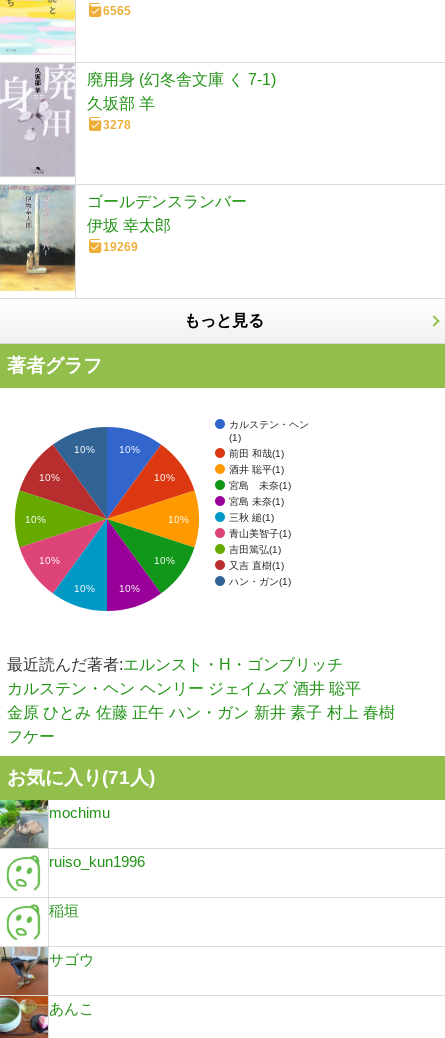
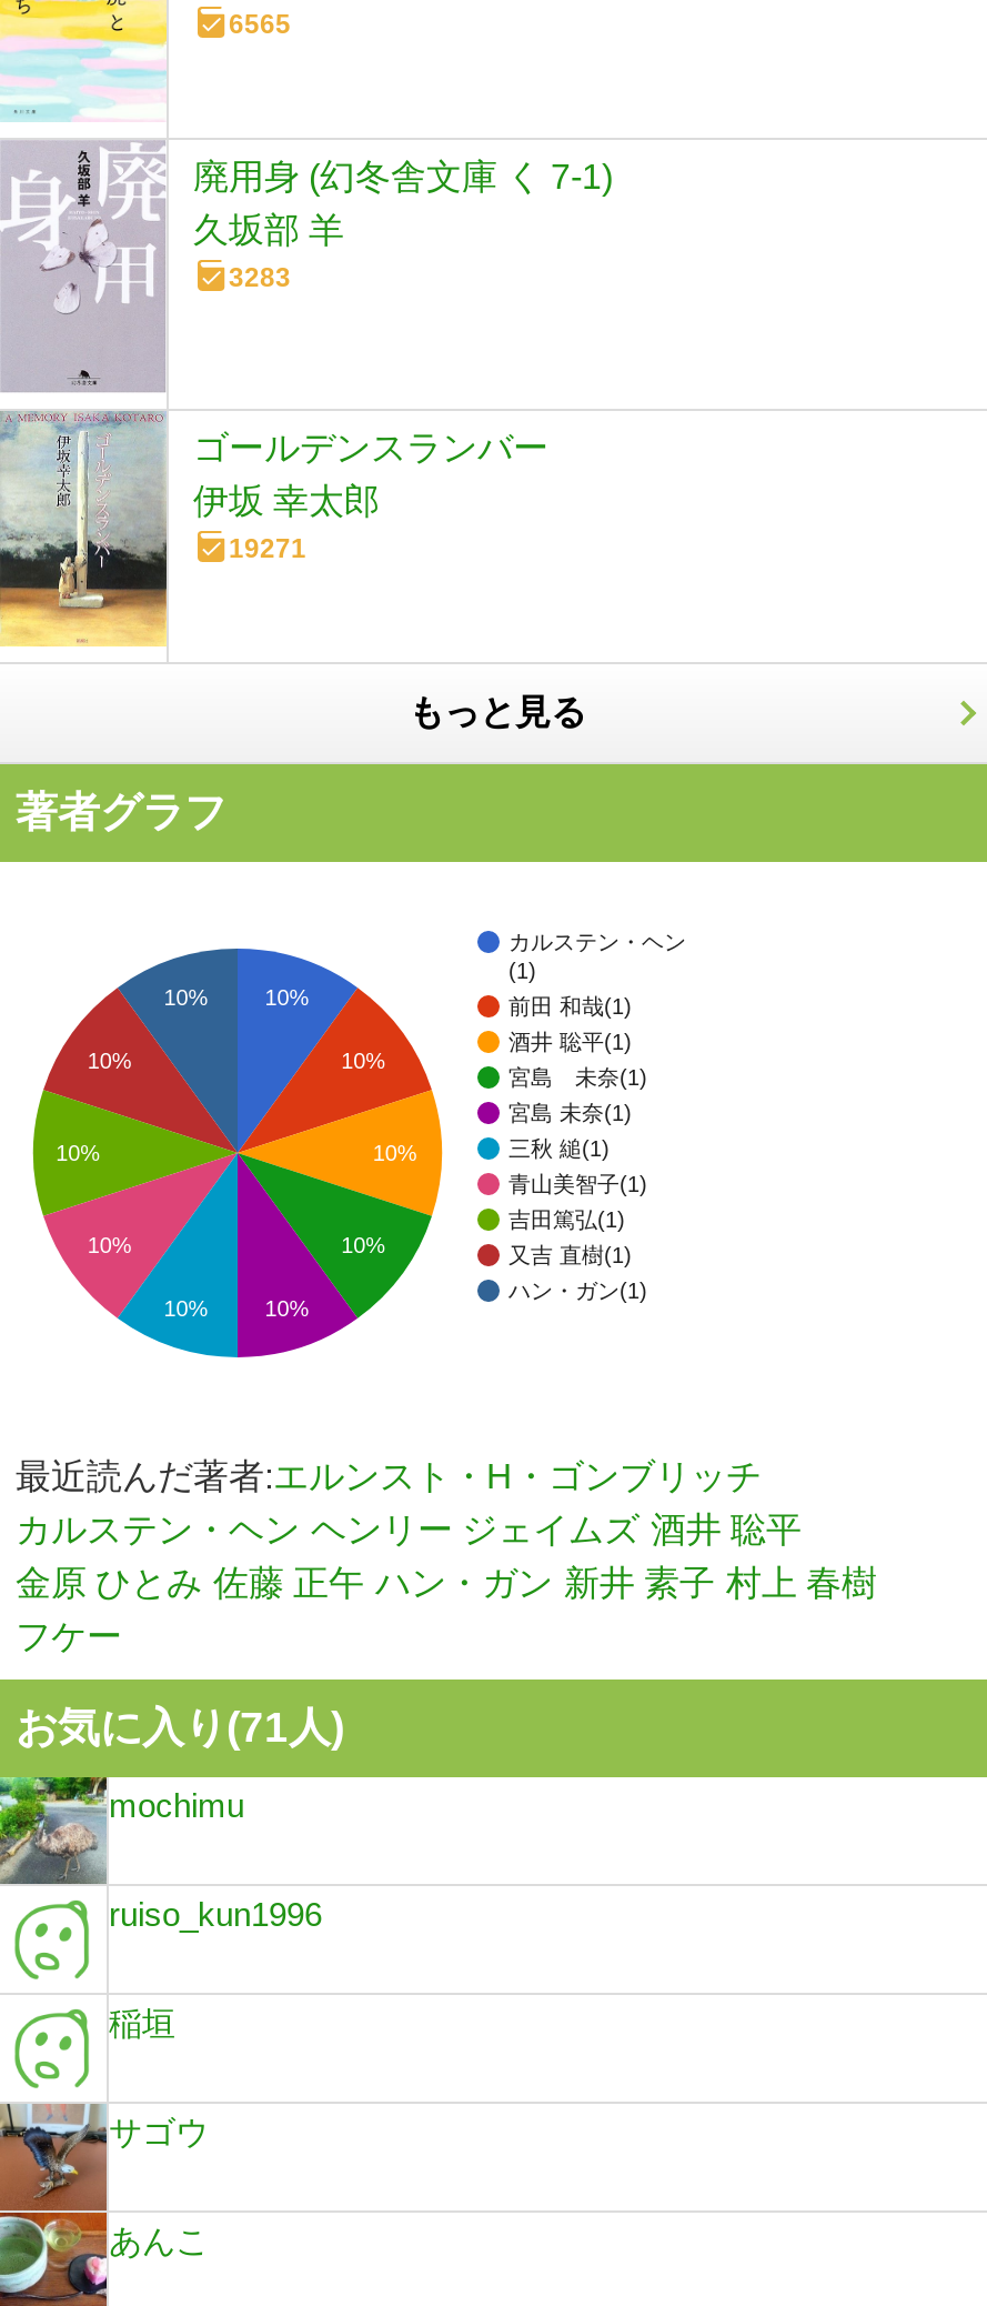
- 3278
+ 3283

- 19269
+ 19271
